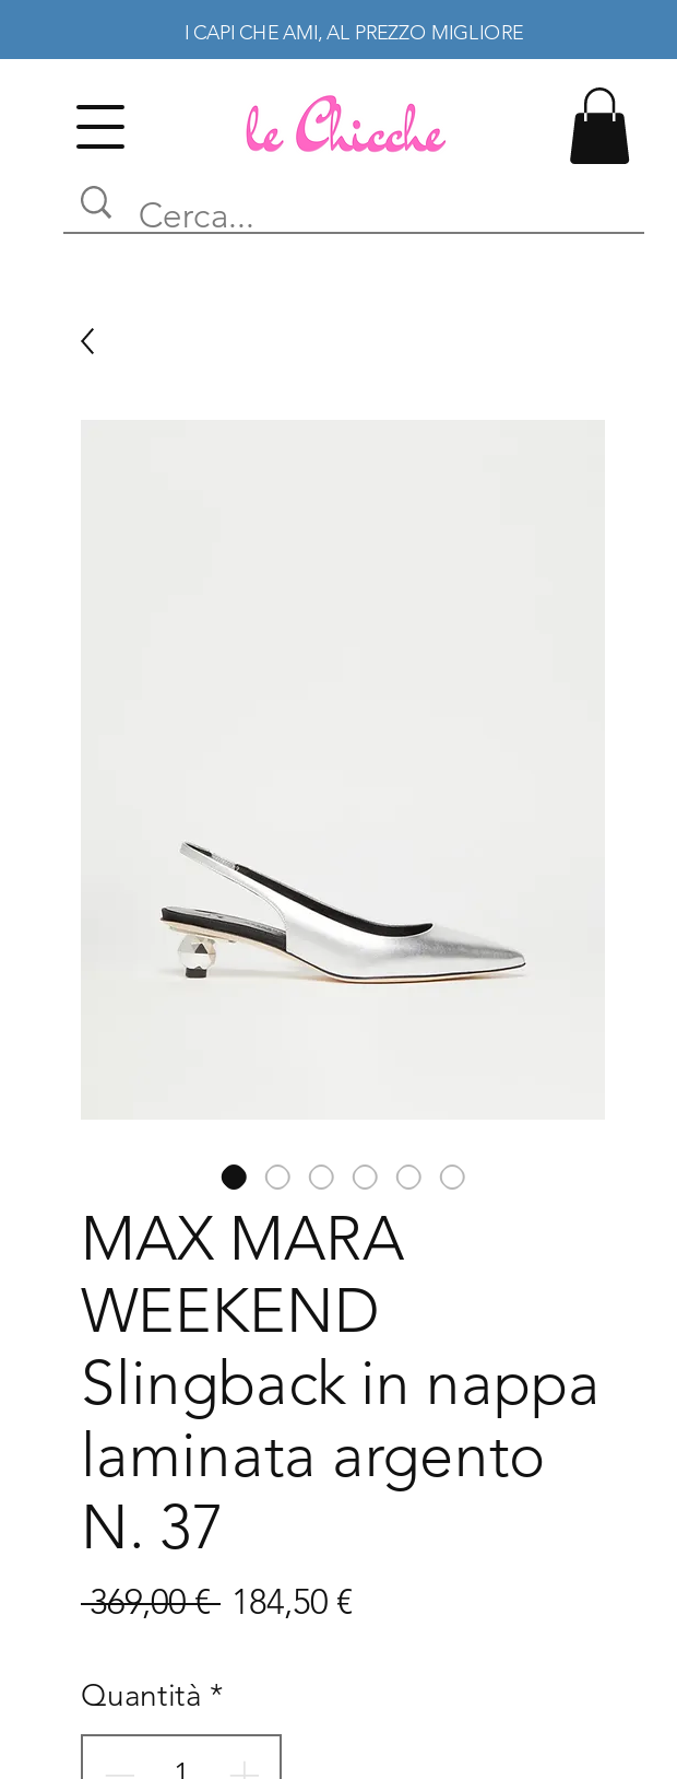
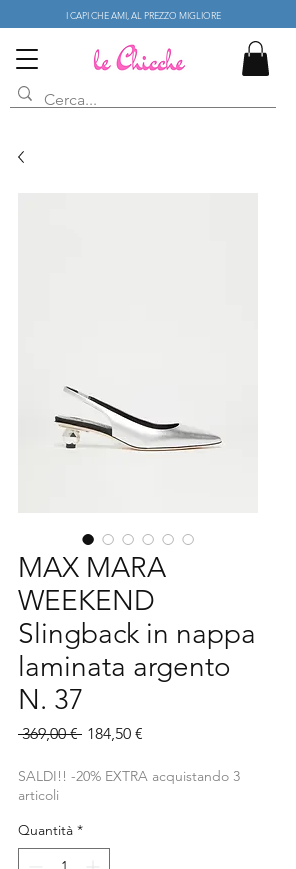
+ SALDI!! -20% EXTRA acquistando 3
+ articoli
